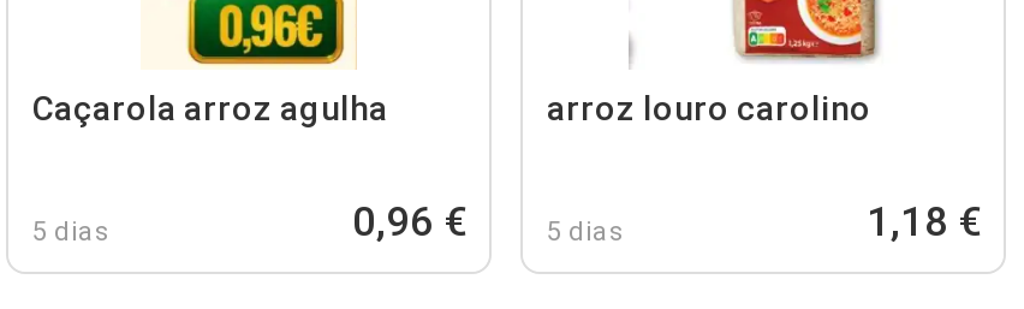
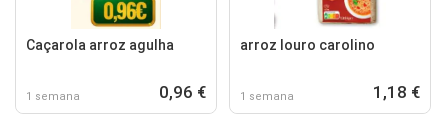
- 5 dias
+ 1 semana

- 5 dias
+ 1 semana
